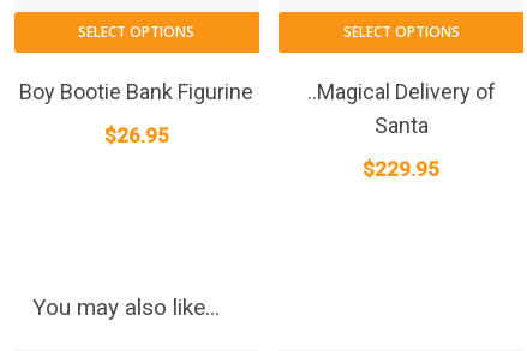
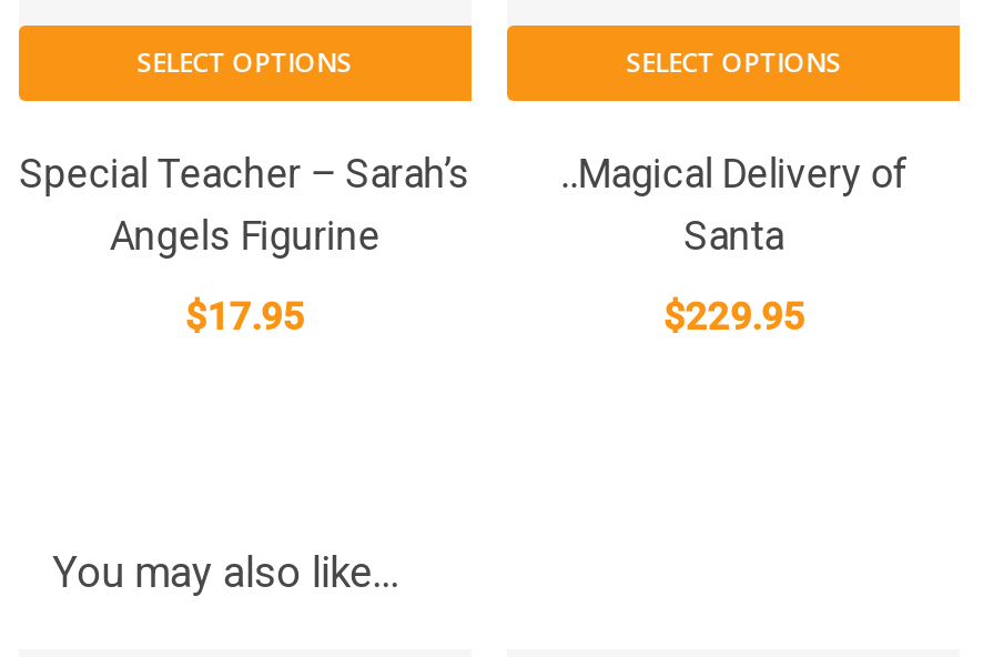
- Boy Bootie Bank Figurine
+ Special Teacher – Sarah’s
+ Angels Figurine

- $26.95
+ $17.95
